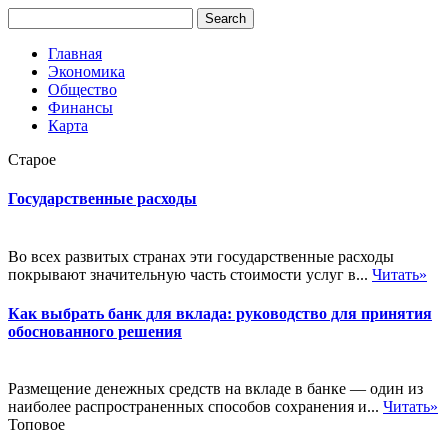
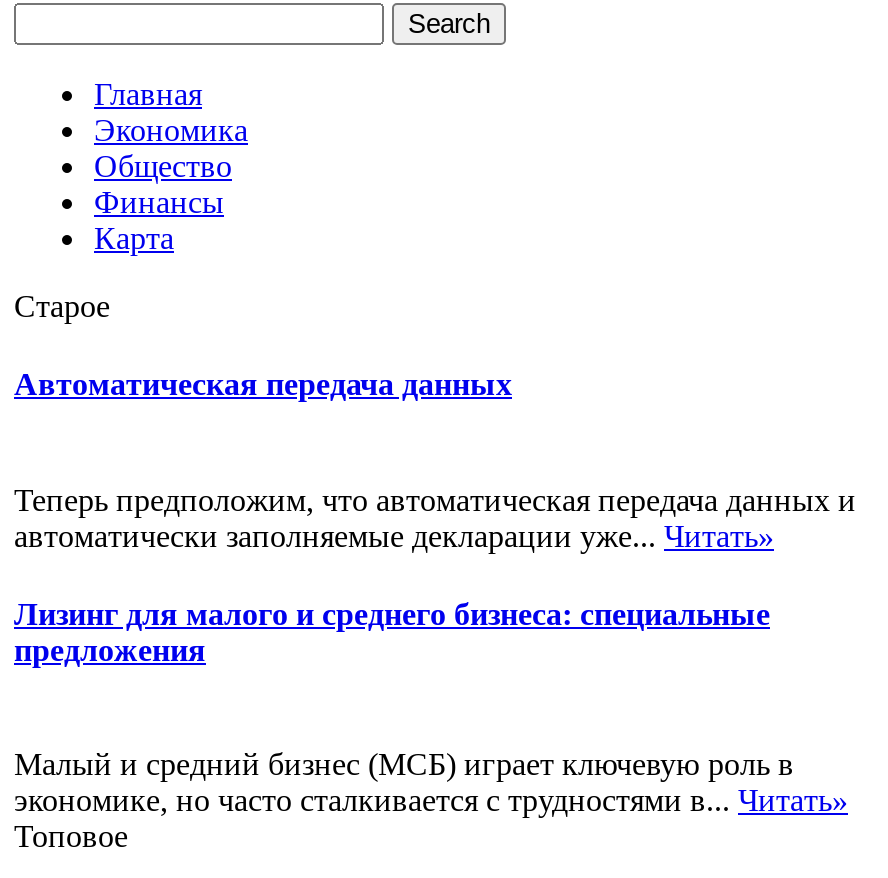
- Государственные расходы
+ Автоматическая передача данных

- Во всех развитых странах эти государственные расходы
- покрывают значительную часть стоимости услуг в... Читать»
+ Теперь предположим, что автоматическая передача данных и
+ автоматически заполняемые декларации уже... Читать»

- Как выбрать банк для вклада: руководство для принятия
- обоснованного решения
+ Лизинг для малого и среднего бизнеса: специальные
+ предложения

- Размещение денежных средств на вкладе в банке — один из
- наиболее распространенных способов сохранения и... Читать»
+ Малый и средний бизнес (МСБ) играет ключевую роль в
+ экономике, но часто сталкивается с трудностями в... Читать»
